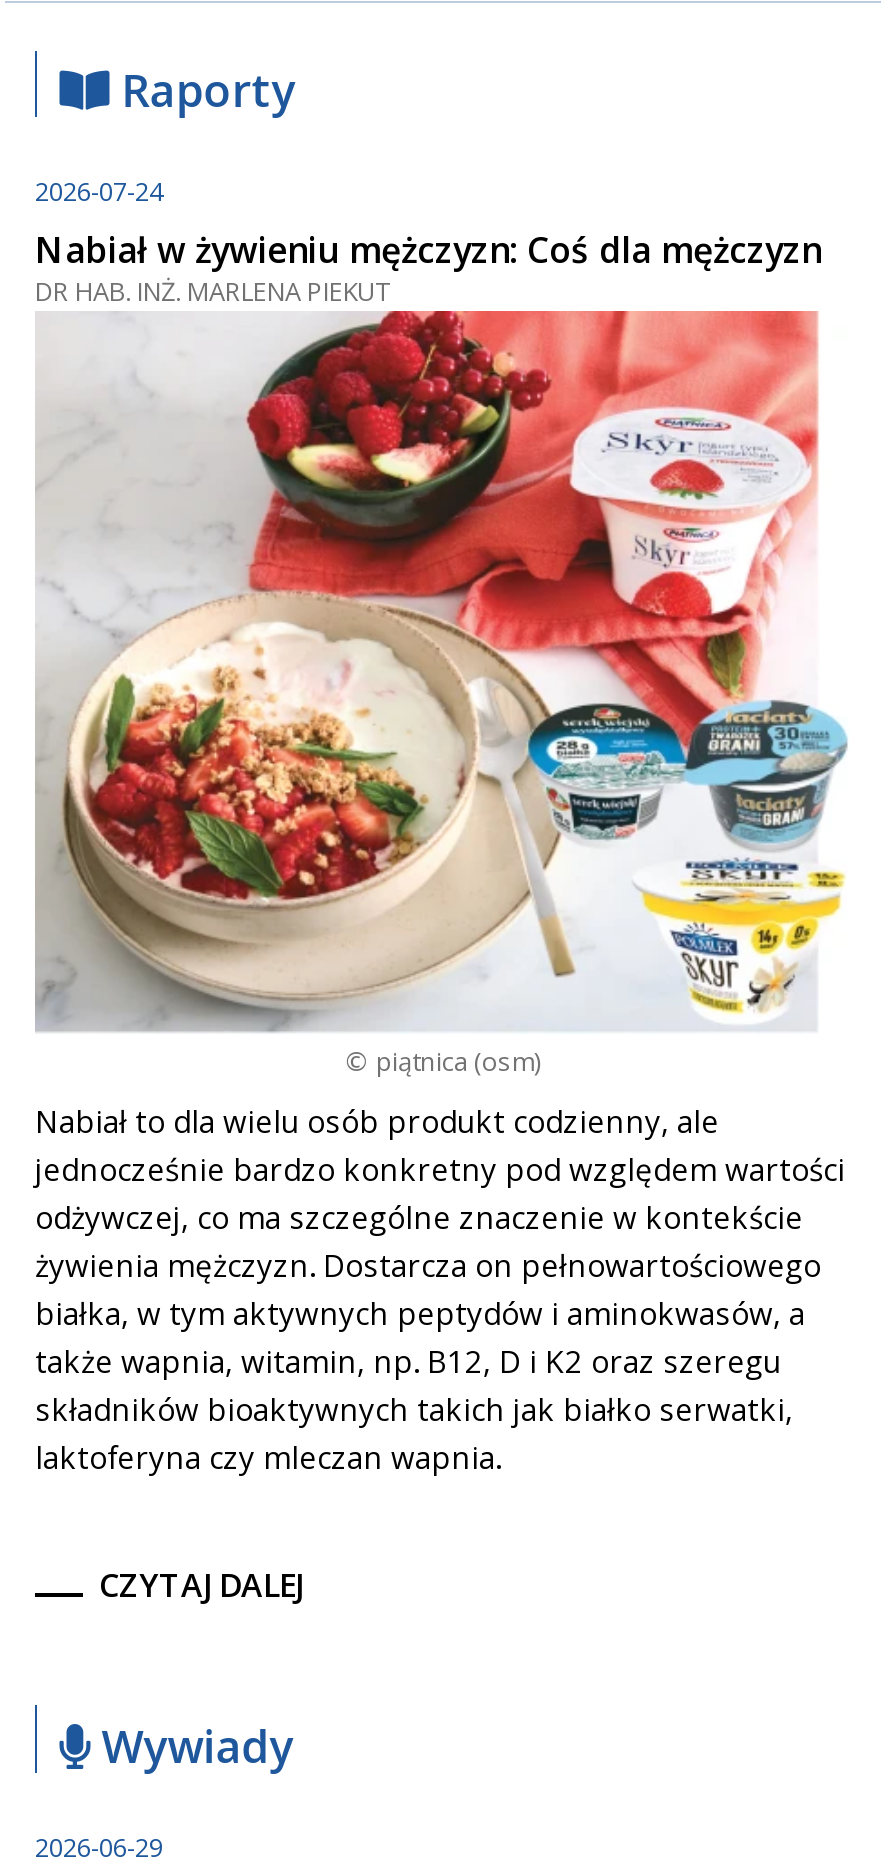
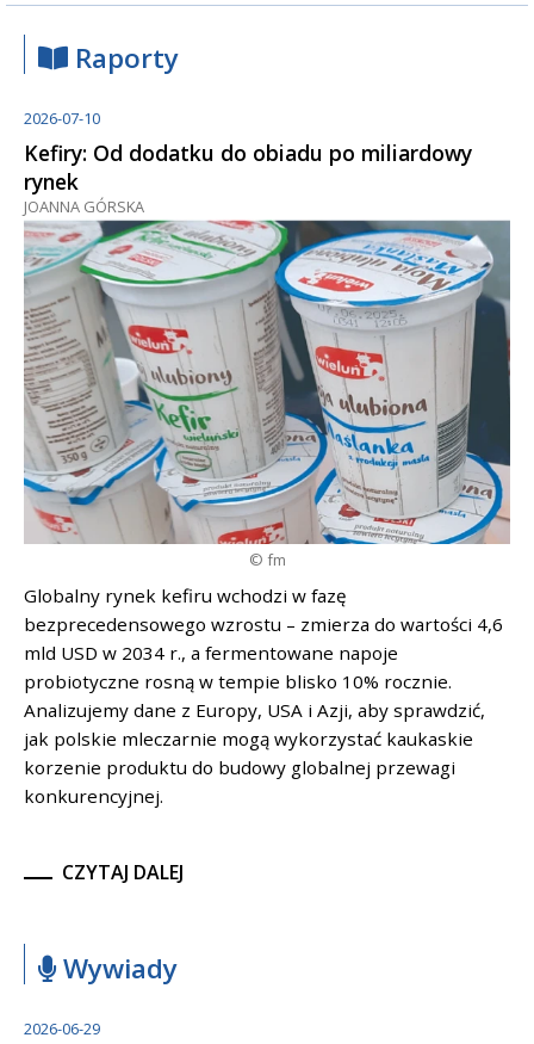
- 2026-07-24
- Nabiał w żywieniu mężczyzn: Coś dla mężczyzn
- DR HAB. INŻ. MARLENA PIEKUT
+ 2026-07-10
+ Kefiry: Od dodatku do obiadu po miliardowy
+ rynek
+ JOANNA GÓRSKA

- [image]
- © piątnica (osm)
+ [image]
+ © fm

- Nabiał to dla wielu osób produkt codzienny, ale
- jednocześnie bardzo konkretny pod względem wartości
- odżywczej, co ma szczególne znaczenie w kontekście
- żywienia mężczyzn. Dostarcza on pełnowartościowego
- białka, w tym aktywnych peptydów i aminokwasów, a
- także wapnia, witamin, np. B12, D i K2 oraz szeregu
- składników bioaktywnych takich jak białko serwatki,
- laktoferyna czy mleczan wapnia.
+ Globalny rynek kefiru wchodzi w fazę
+ bezprecedensowego wzrostu – zmierza do wartości 4,6
+ mld USD w 2034 r., a fermentowane napoje
+ probiotyczne rosną w tempie blisko 10% rocznie.
+ Analizujemy dane z Europy, USA i Azji, aby sprawdzić,
+ jak polskie mleczarnie mogą wykorzystać kaukaskie
+ korzenie produktu do budowy globalnej przewagi
+ konkurencyjnej.
